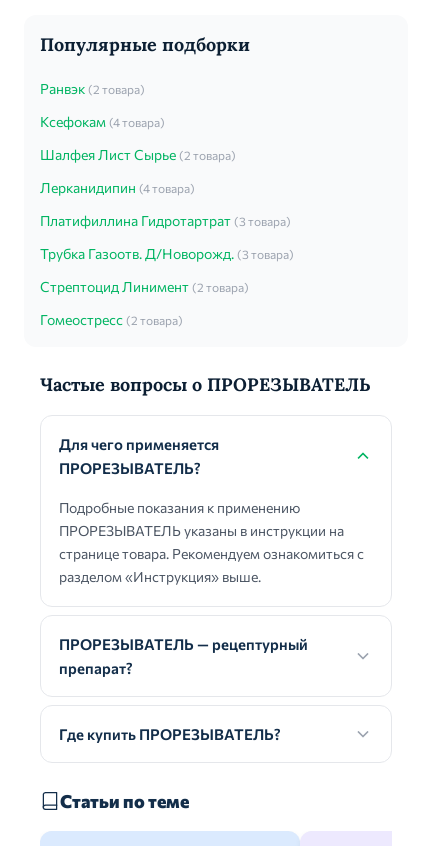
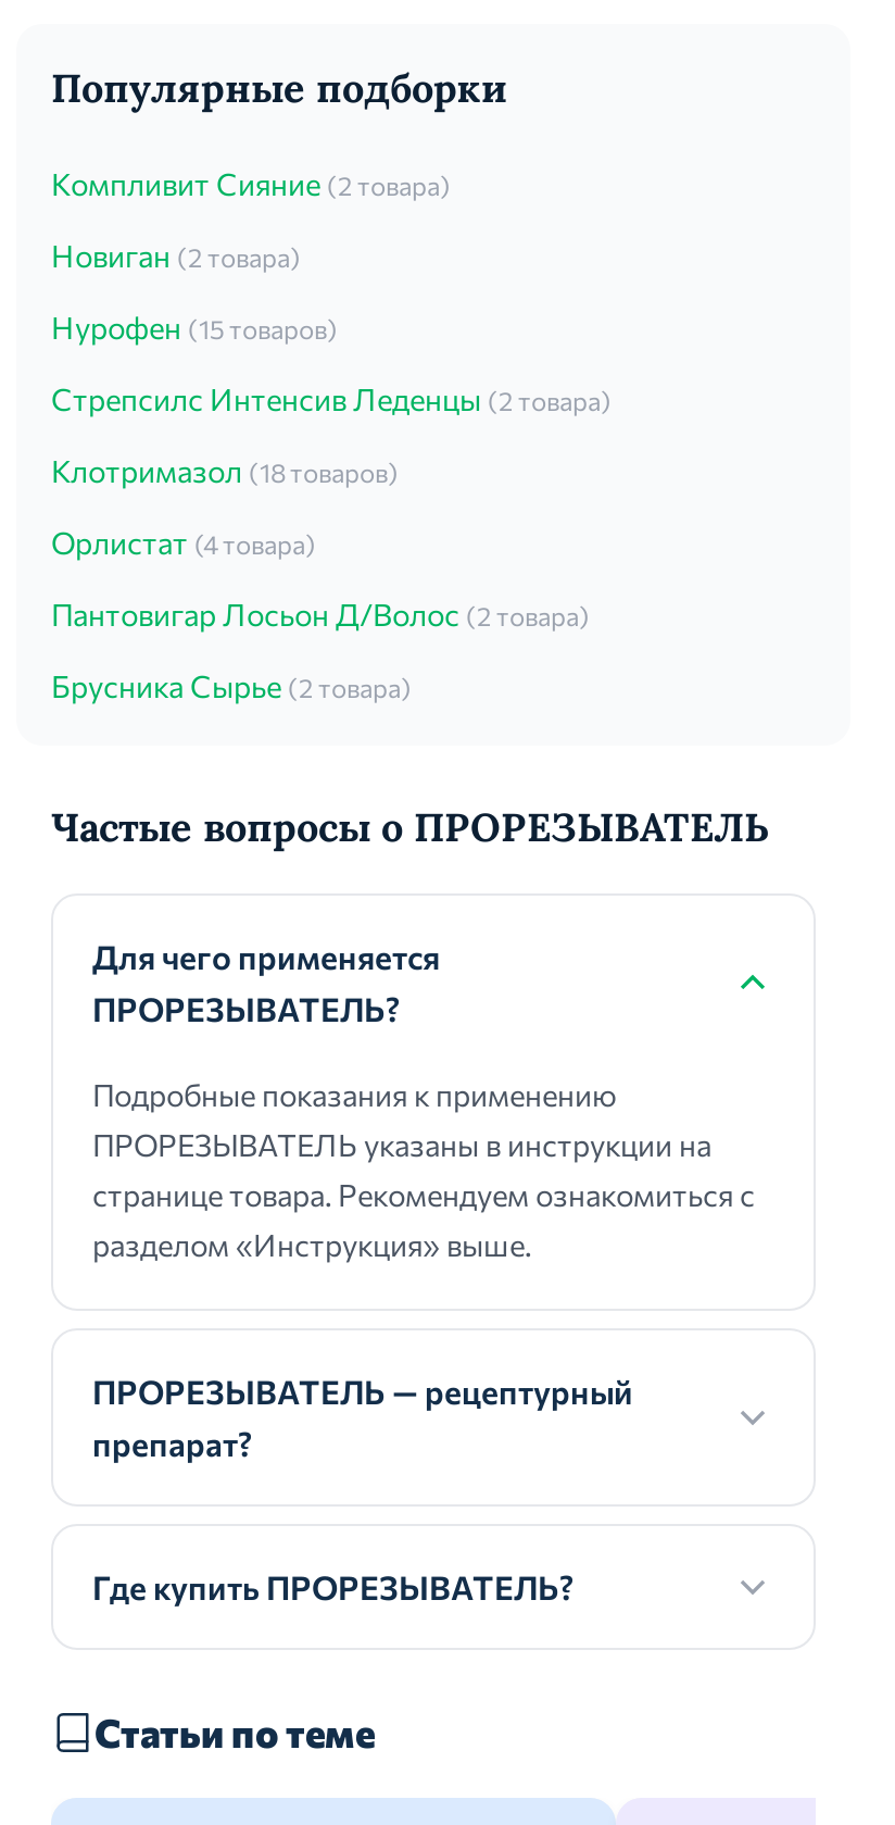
- Ранвэк (2 товара)
+ Компливит Сияние (2 товара)

- Ксефокам (4 товара)
+ Новиган (2 товара)

- Шалфея Лист Сырье (2 товара)
+ Нурофен (15 товаров)

- Лерканидипин (4 товара)
+ Стрепсилс Интенсив Леденцы (2 товара)

- Платифиллина Гидротартрат (3 товара)
+ Клотримазол (18 товаров)

- Трубка Газоотв. Д/Новорожд. (3 товара)
+ Орлистат (4 товара)

- Стрептоцид Линимент (2 товара)
+ Пантовигар Лосьон Д/Волос (2 товара)

- Гомеостресс (2 товара)
+ Брусника Сырье (2 товара)
